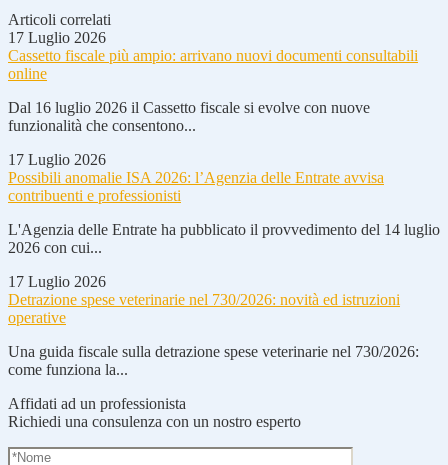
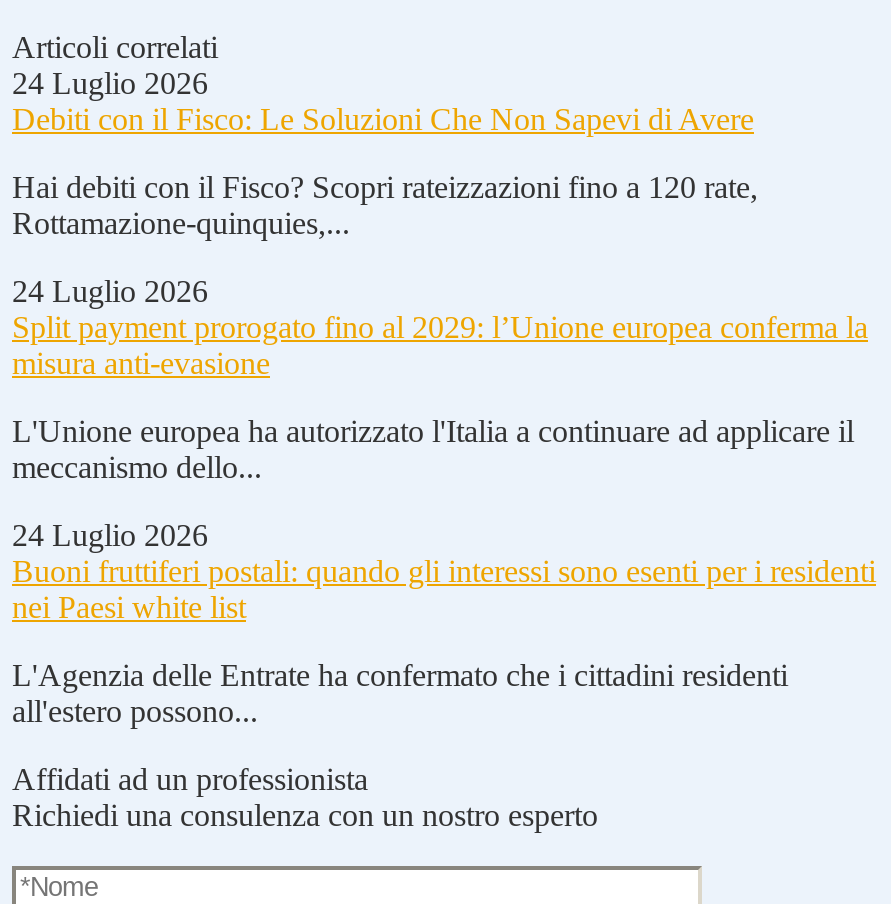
- 17 Luglio 2026
- Cassetto fiscale più ampio: arrivano nuovi documenti consultabili
- online
+ 24 Luglio 2026
+ Debiti con il Fisco: Le Soluzioni Che Non Sapevi di Avere

- Dal 16 luglio 2026 il Cassetto fiscale si evolve con nuove
- funzionalità che consentono...
+ Hai debiti con il Fisco? Scopri rateizzazioni fino a 120 rate,
+ Rottamazione-quinquies,...

- 17 Luglio 2026
- Possibili anomalie ISA 2026: l’Agenzia delle Entrate avvisa
- contribuenti e professionisti
+ 24 Luglio 2026
+ Split payment prorogato fino al 2029: l’Unione europea conferma la
+ misura anti-evasione

- L'Agenzia delle Entrate ha pubblicato il provvedimento del 14 luglio
- 2026 con cui...
+ L'Unione europea ha autorizzato l'Italia a continuare ad applicare il
+ meccanismo dello...

- 17 Luglio 2026
- Detrazione spese veterinarie nel 730/2026: novità ed istruzioni
- operative
+ 24 Luglio 2026
+ Buoni fruttiferi postali: quando gli interessi sono esenti per i residenti
+ nei Paesi white list

- Una guida fiscale sulla detrazione spese veterinarie nel 730/2026:
- come funziona la...
+ L'Agenzia delle Entrate ha confermato che i cittadini residenti
+ all'estero possono...
